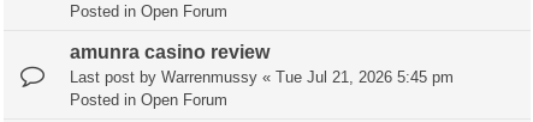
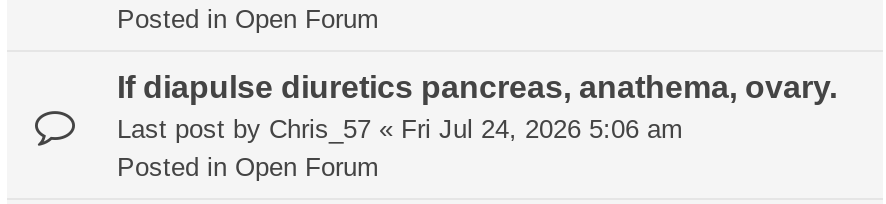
- amunra casino review
- Last post by Warrenmussy «Tue Jul 21, 2026 5:45 pm
+ If diapulse diuretics pancreas, anathema, ovary.
+ Last post by Chris_57 «Fri Jul 24, 2026 5:06 am
